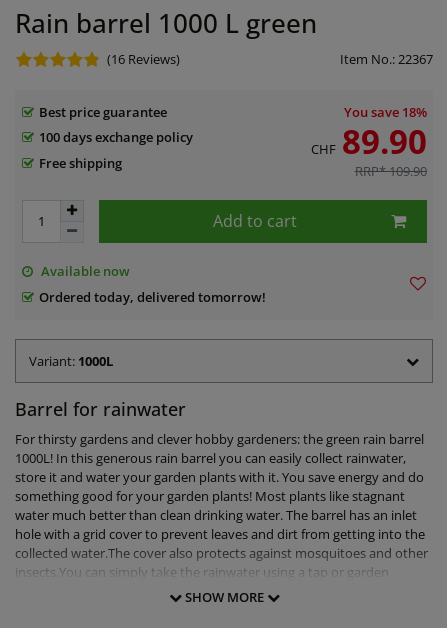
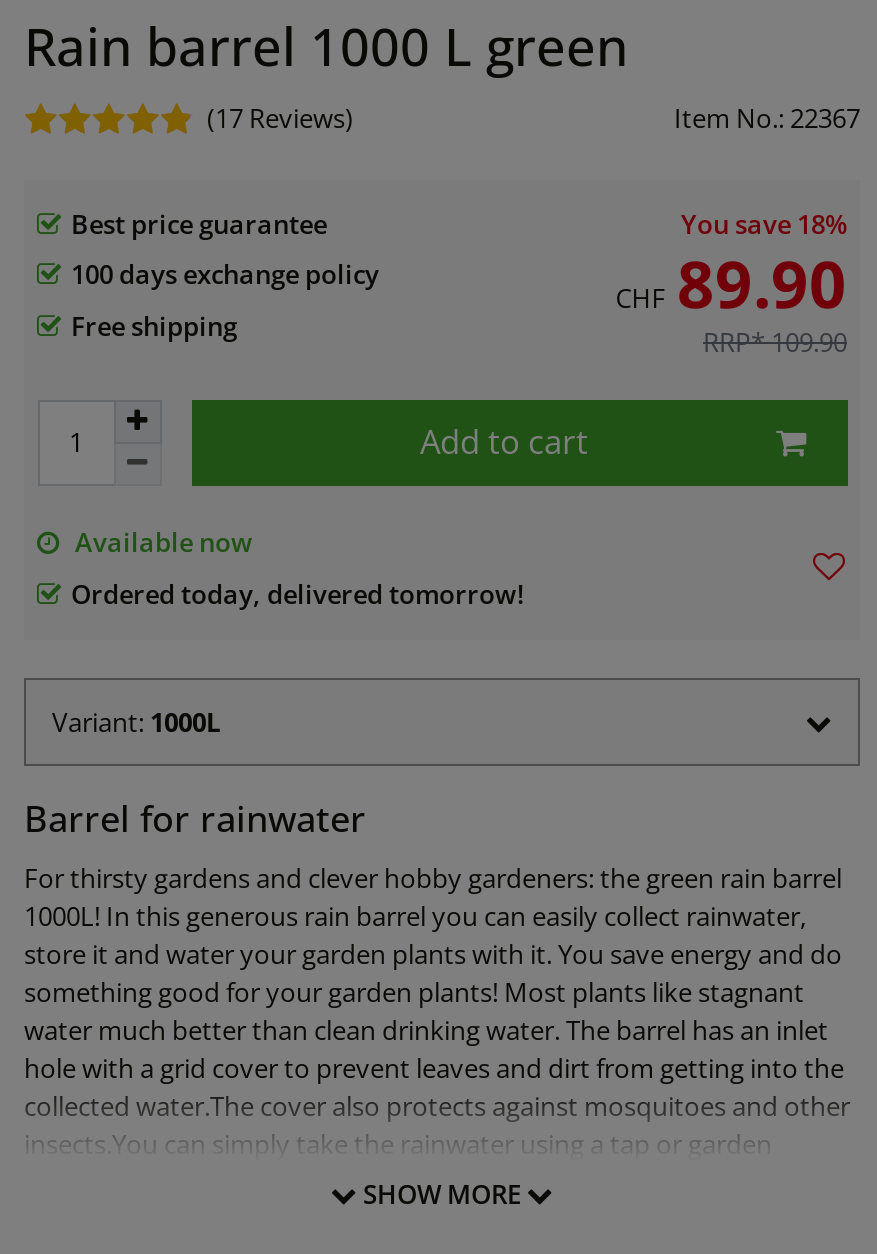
- (16 Reviews)
+ (17 Reviews)
